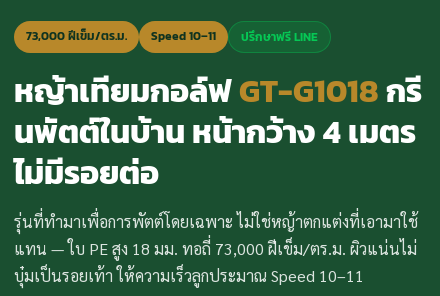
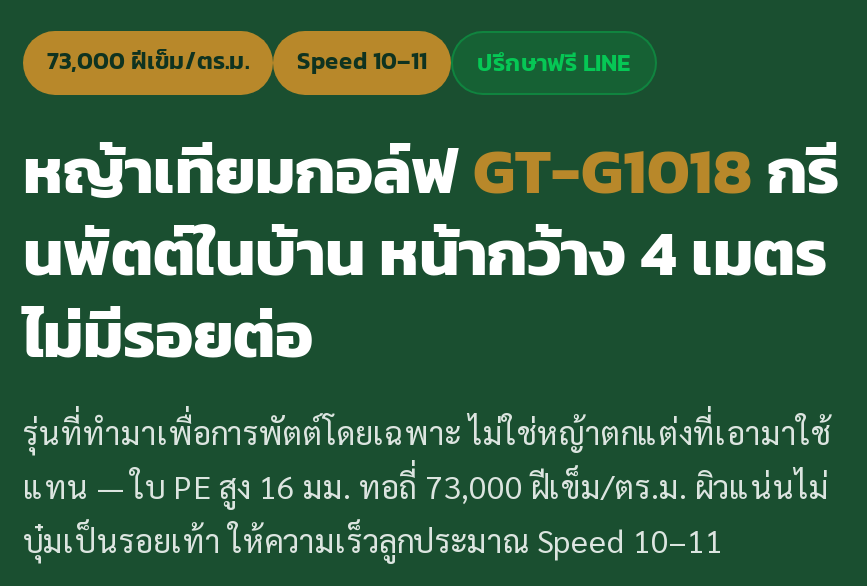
- แทน — ใบ PE สูง 18 มม. ทอถี่ 73,000 ฝีเข็ม/ตร.ม. ผิวแน่นไม่
+ แทน — ใบ PE สูง 16 มม. ทอถี่ 73,000 ฝีเข็ม/ตร.ม. ผิวแน่นไม่
